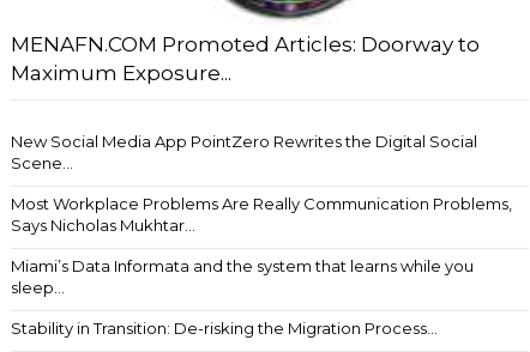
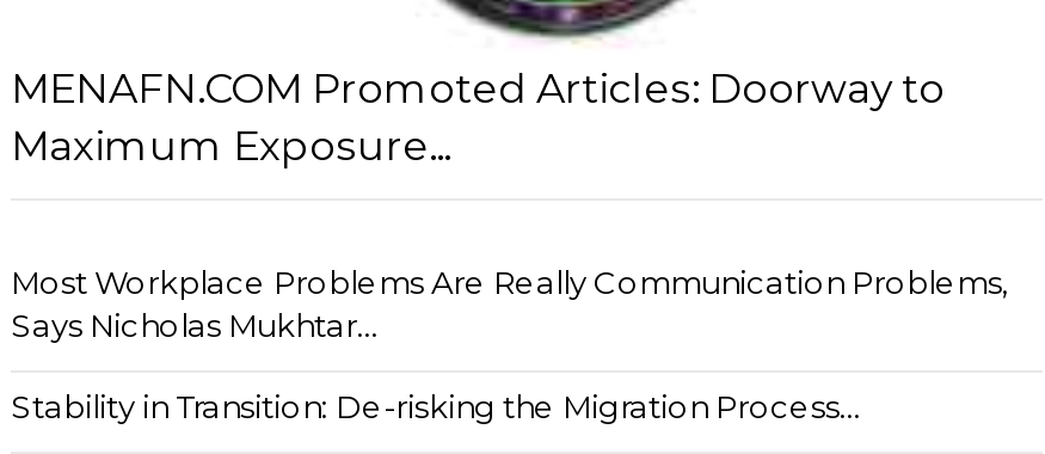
- New Social Media App PointZero Rewrites the Digital Social
- Scene...

- Miami’s Data Informata and the system that learns while you
- sleep...
